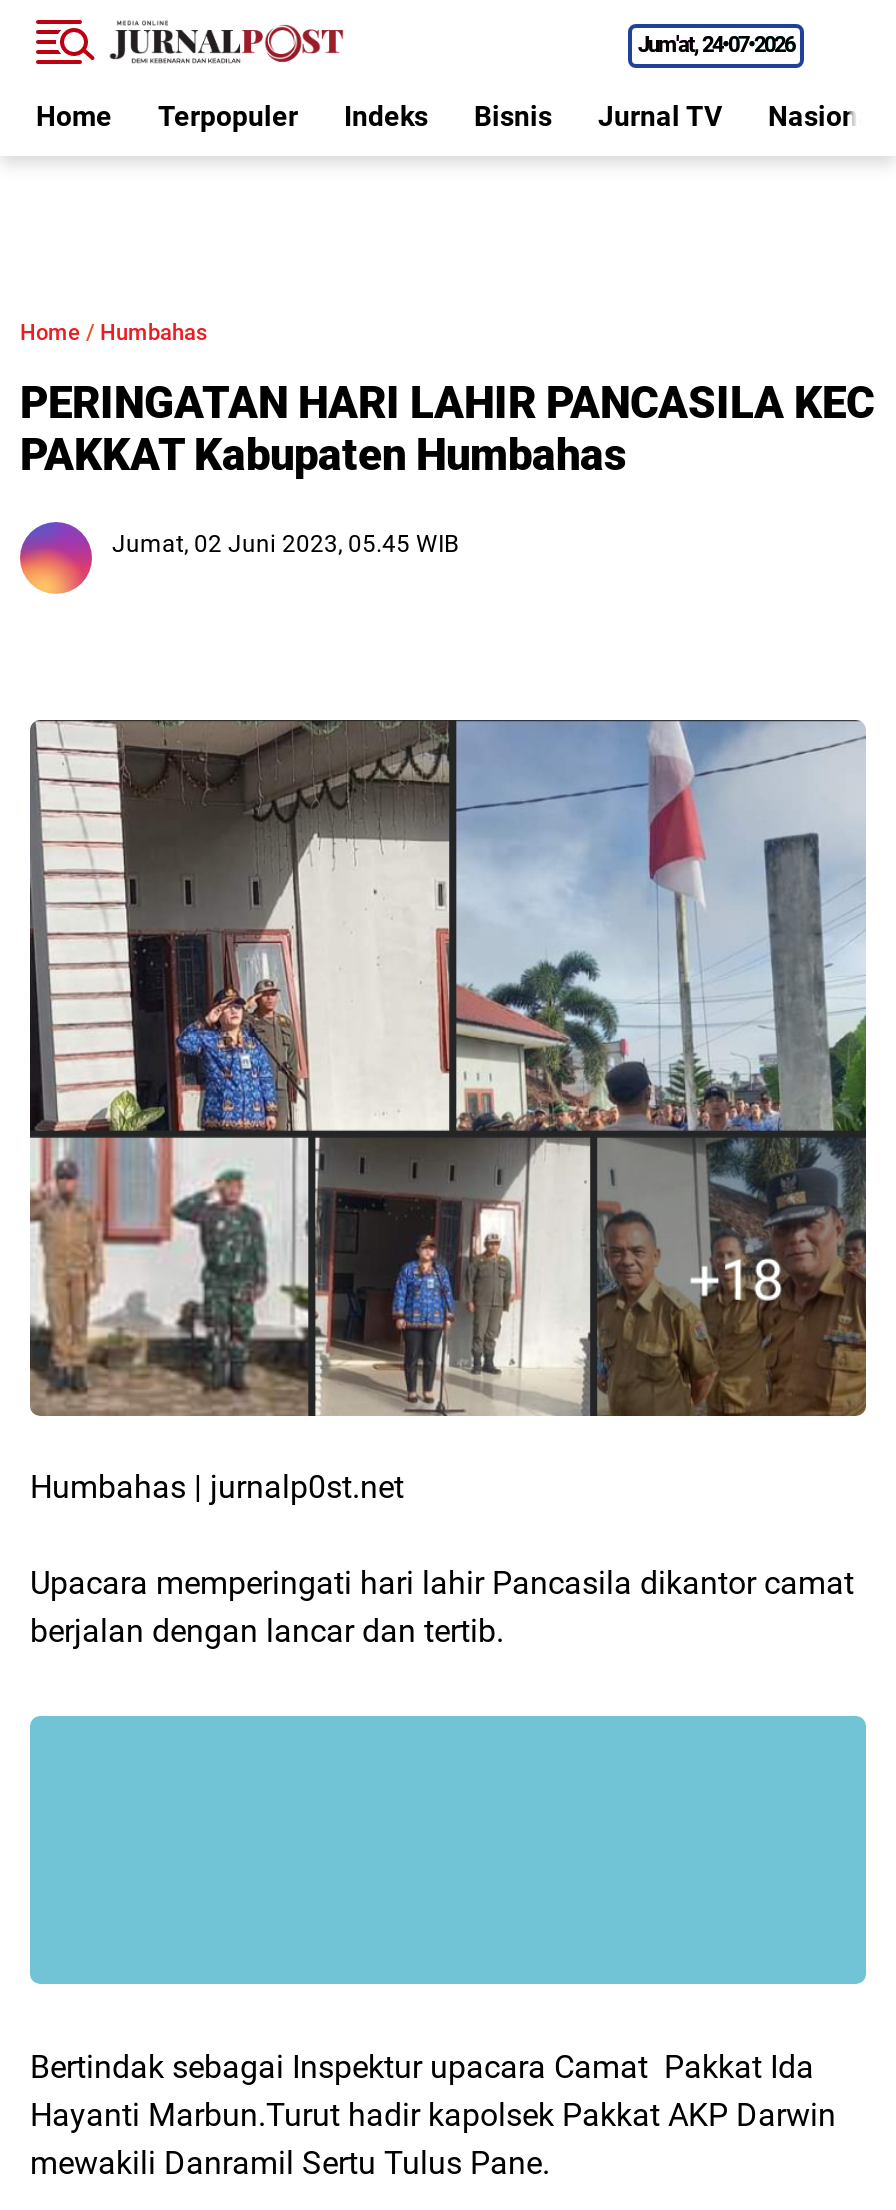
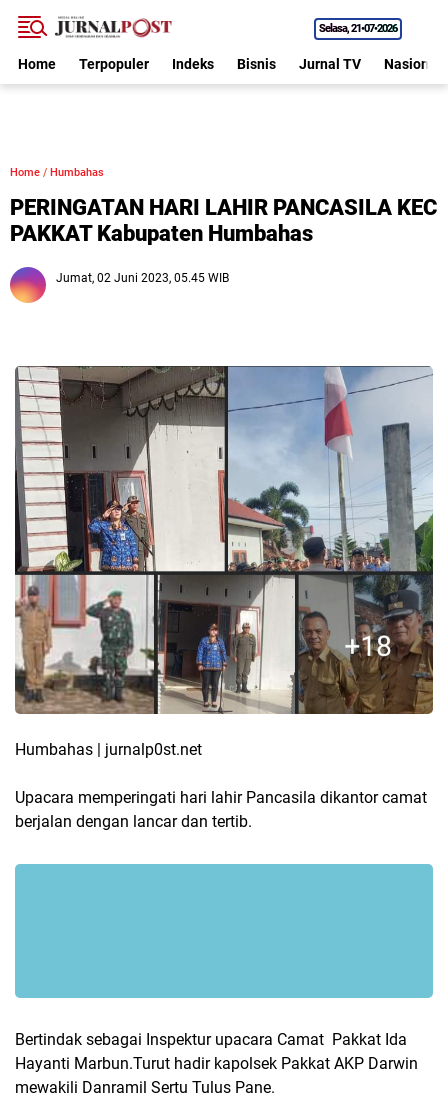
- Jum'at 24•07•2026
+ Selasa 21•07•2026
